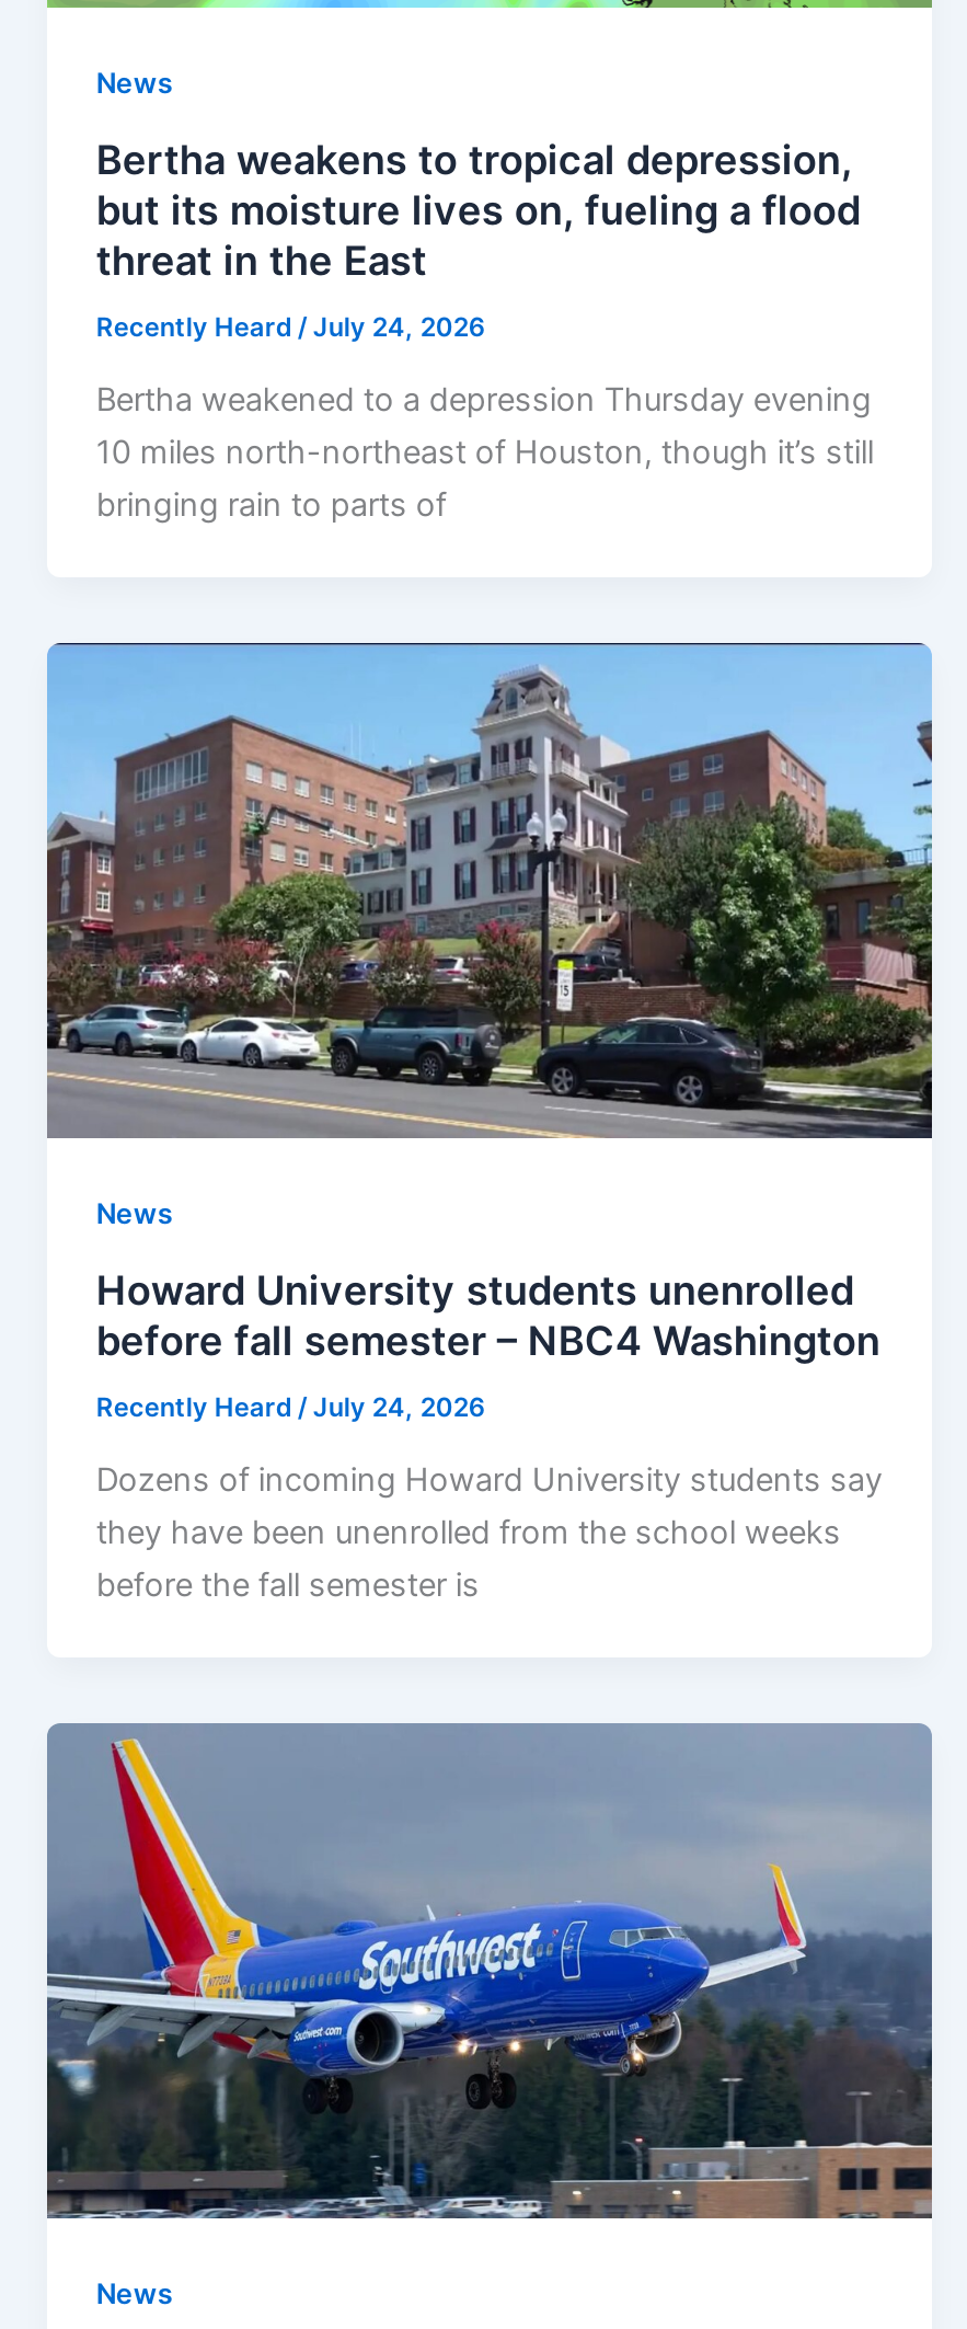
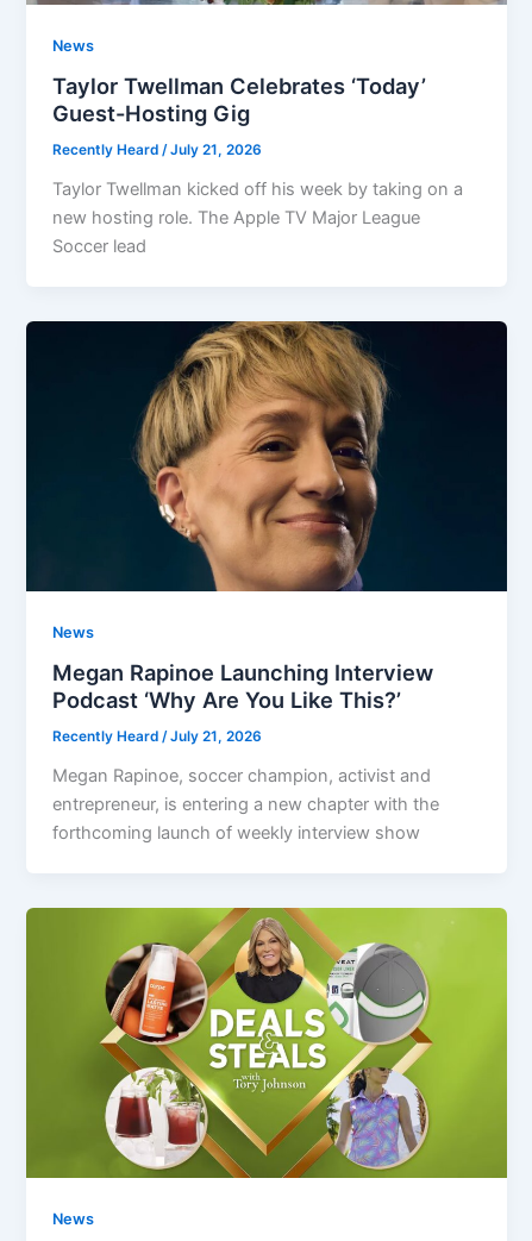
- Bertha weakens to tropical depression,
- but its moisture lives on, fueling a flood
- threat in the East
+ Taylor Twellman Celebrates ‘Today’
+ Guest-Hosting Gig

- Recently Heard / July 24, 2026
+ Recently Heard / July 21, 2026

- Bertha weakened to a depression Thursday evening
- 10 miles north-northeast of Houston, though it’s still
- bringing rain to parts of
+ Taylor Twellman kicked off his week by taking on a
+ new hosting role. The Apple TV Major League
+ Soccer lead

- [image]
+ [image]

- Howard University students unenrolled
- before fall semester – NBC4 Washington
+ Megan Rapinoe Launching Interview
+ Podcast ‘Why Are You Like This?’

- Recently Heard / July 24, 2026
+ Recently Heard / July 21, 2026

- Dozens of incoming Howard University students say
- they have been unenrolled from the school weeks
- before the fall semester is
+ Megan Rapinoe, soccer champion, activist and
+ entrepreneur, is entering a new chapter with the
+ forthcoming launch of weekly interview show

- [image]
+ [image]
